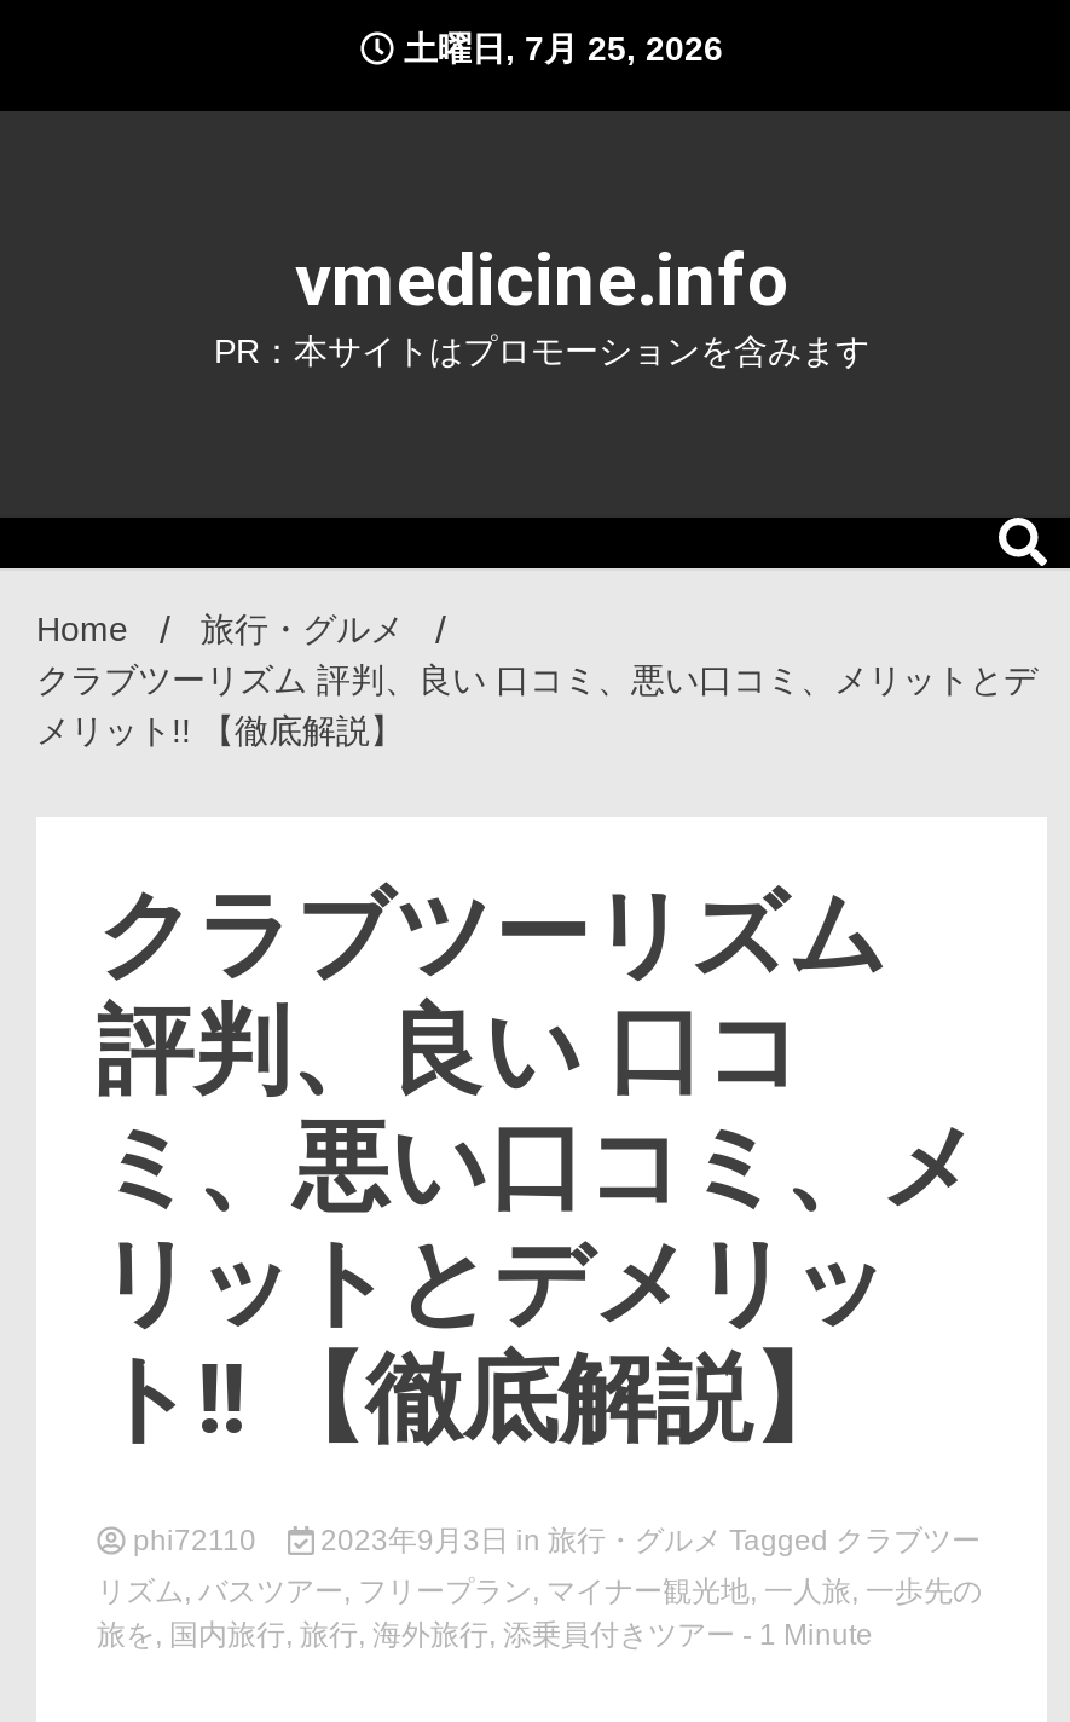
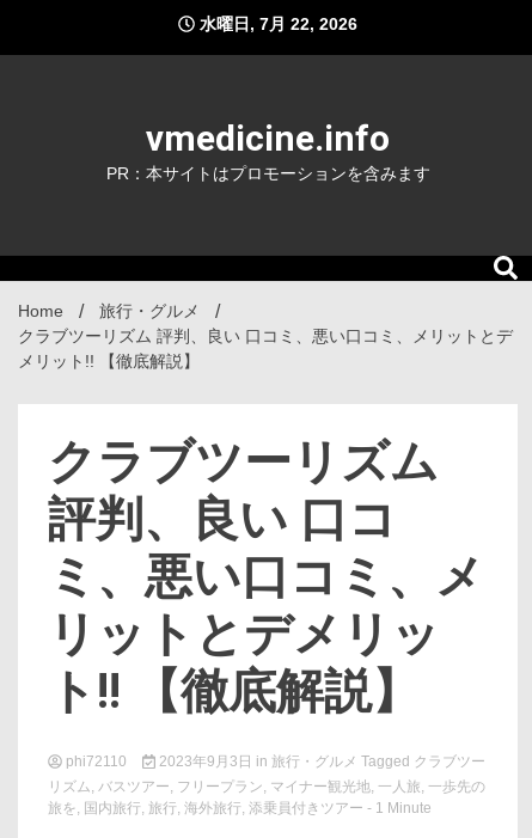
- 土曜日, 7月 25, 2026
+ 水曜日, 7月 22, 2026
